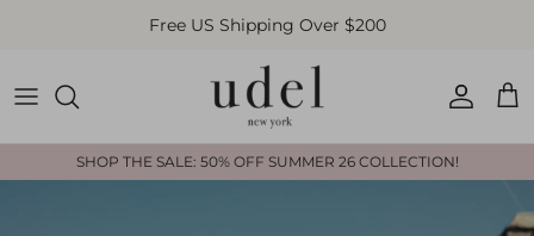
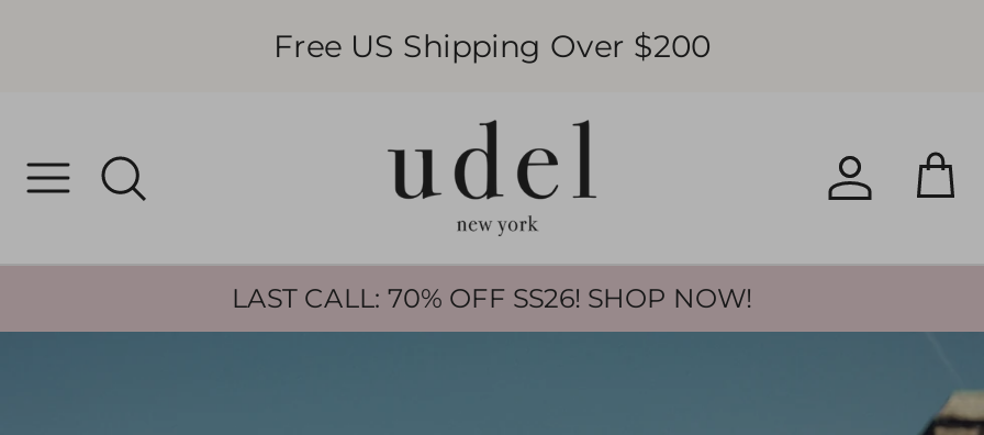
- SHOP THE SALE: 50% OFF SUMMER 26 COLLECTION!
+ LAST CALL: 70% OFF SS26! SHOP NOW!
